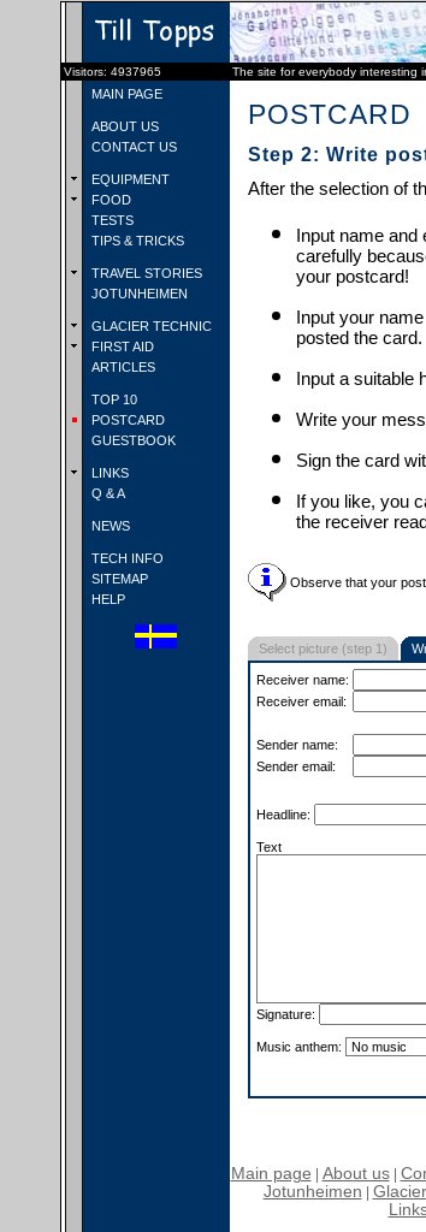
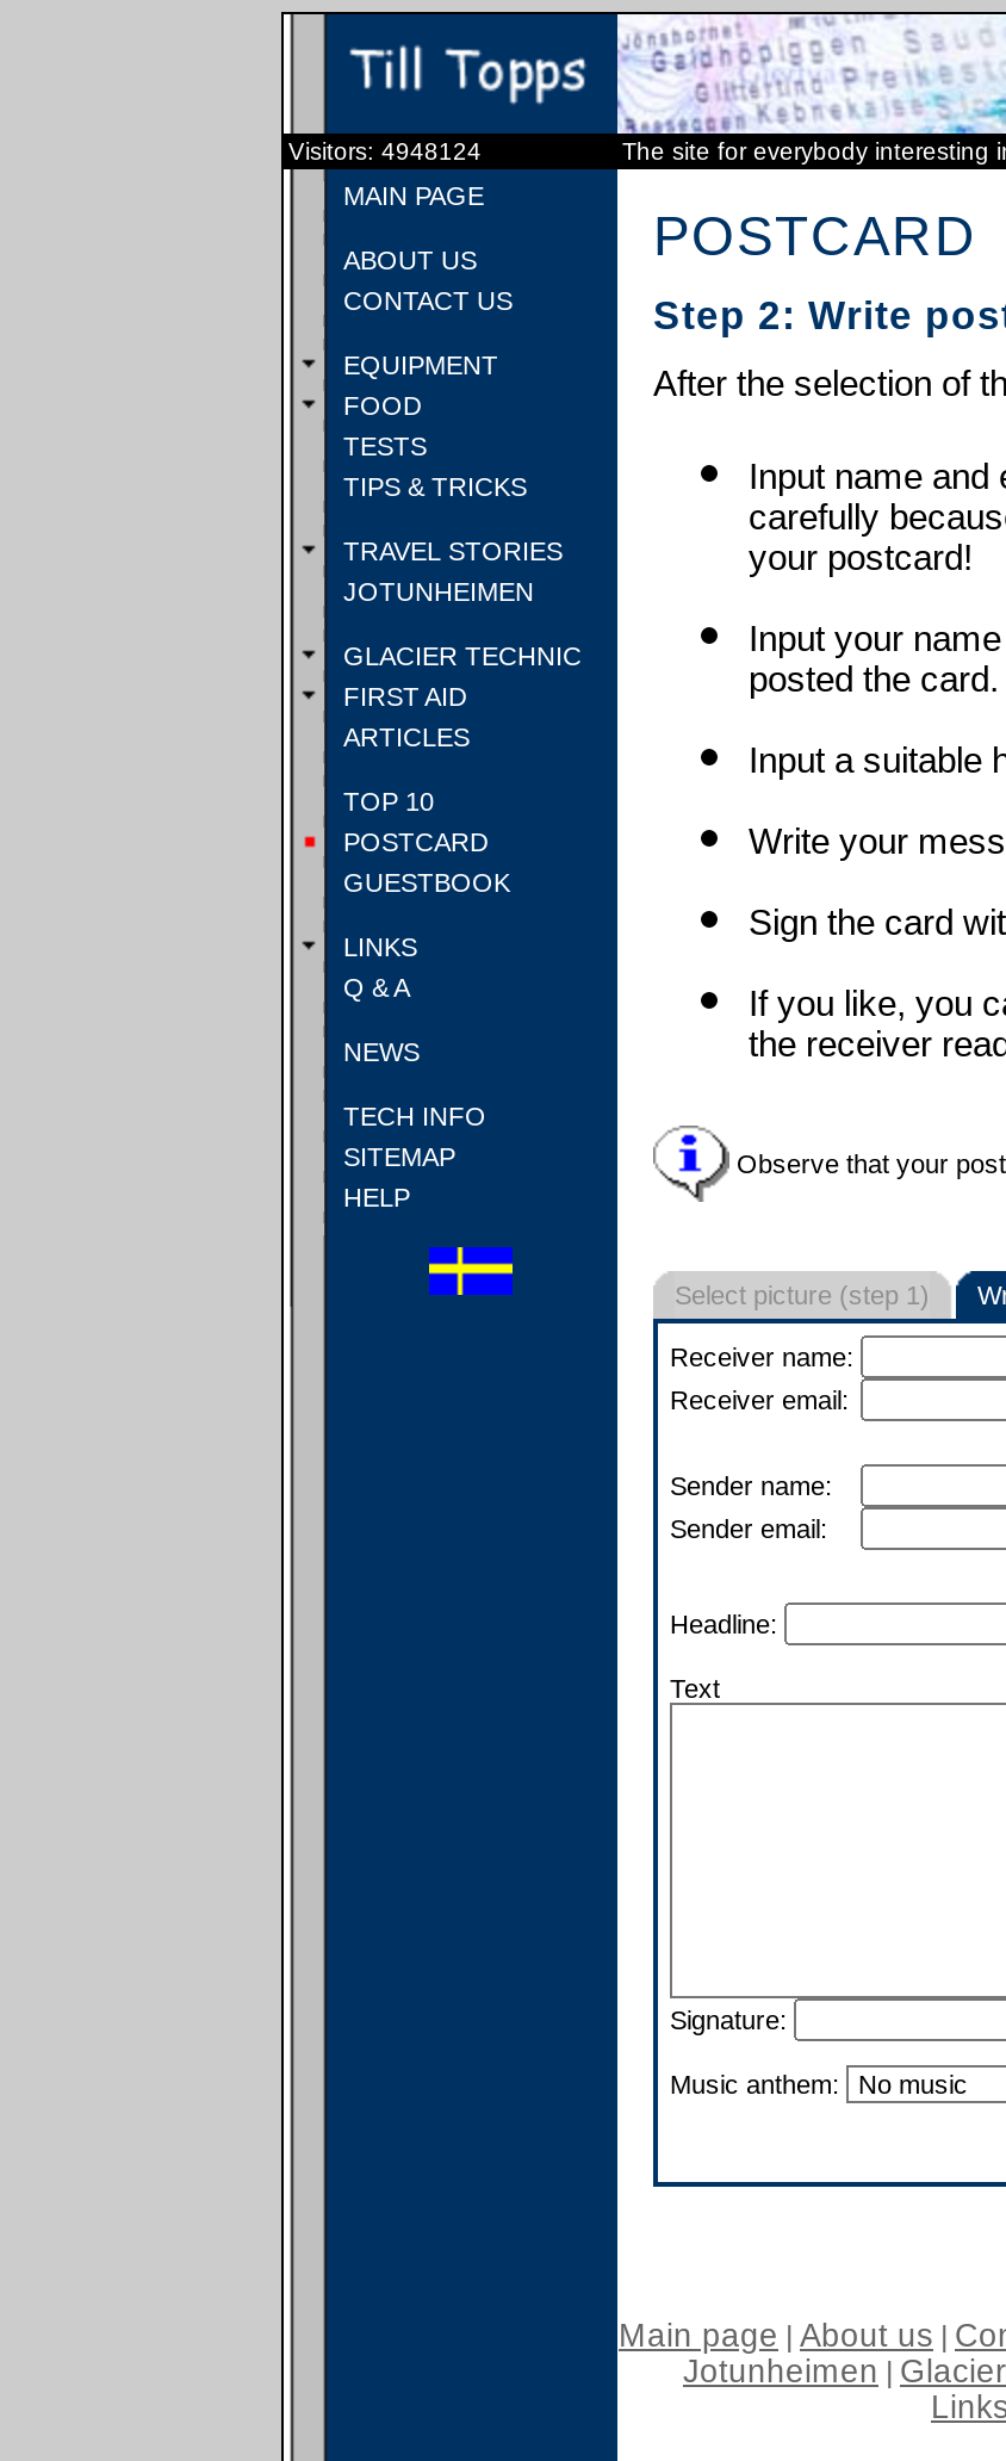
- Visitors: 4937965
+ Visitors: 4948124
